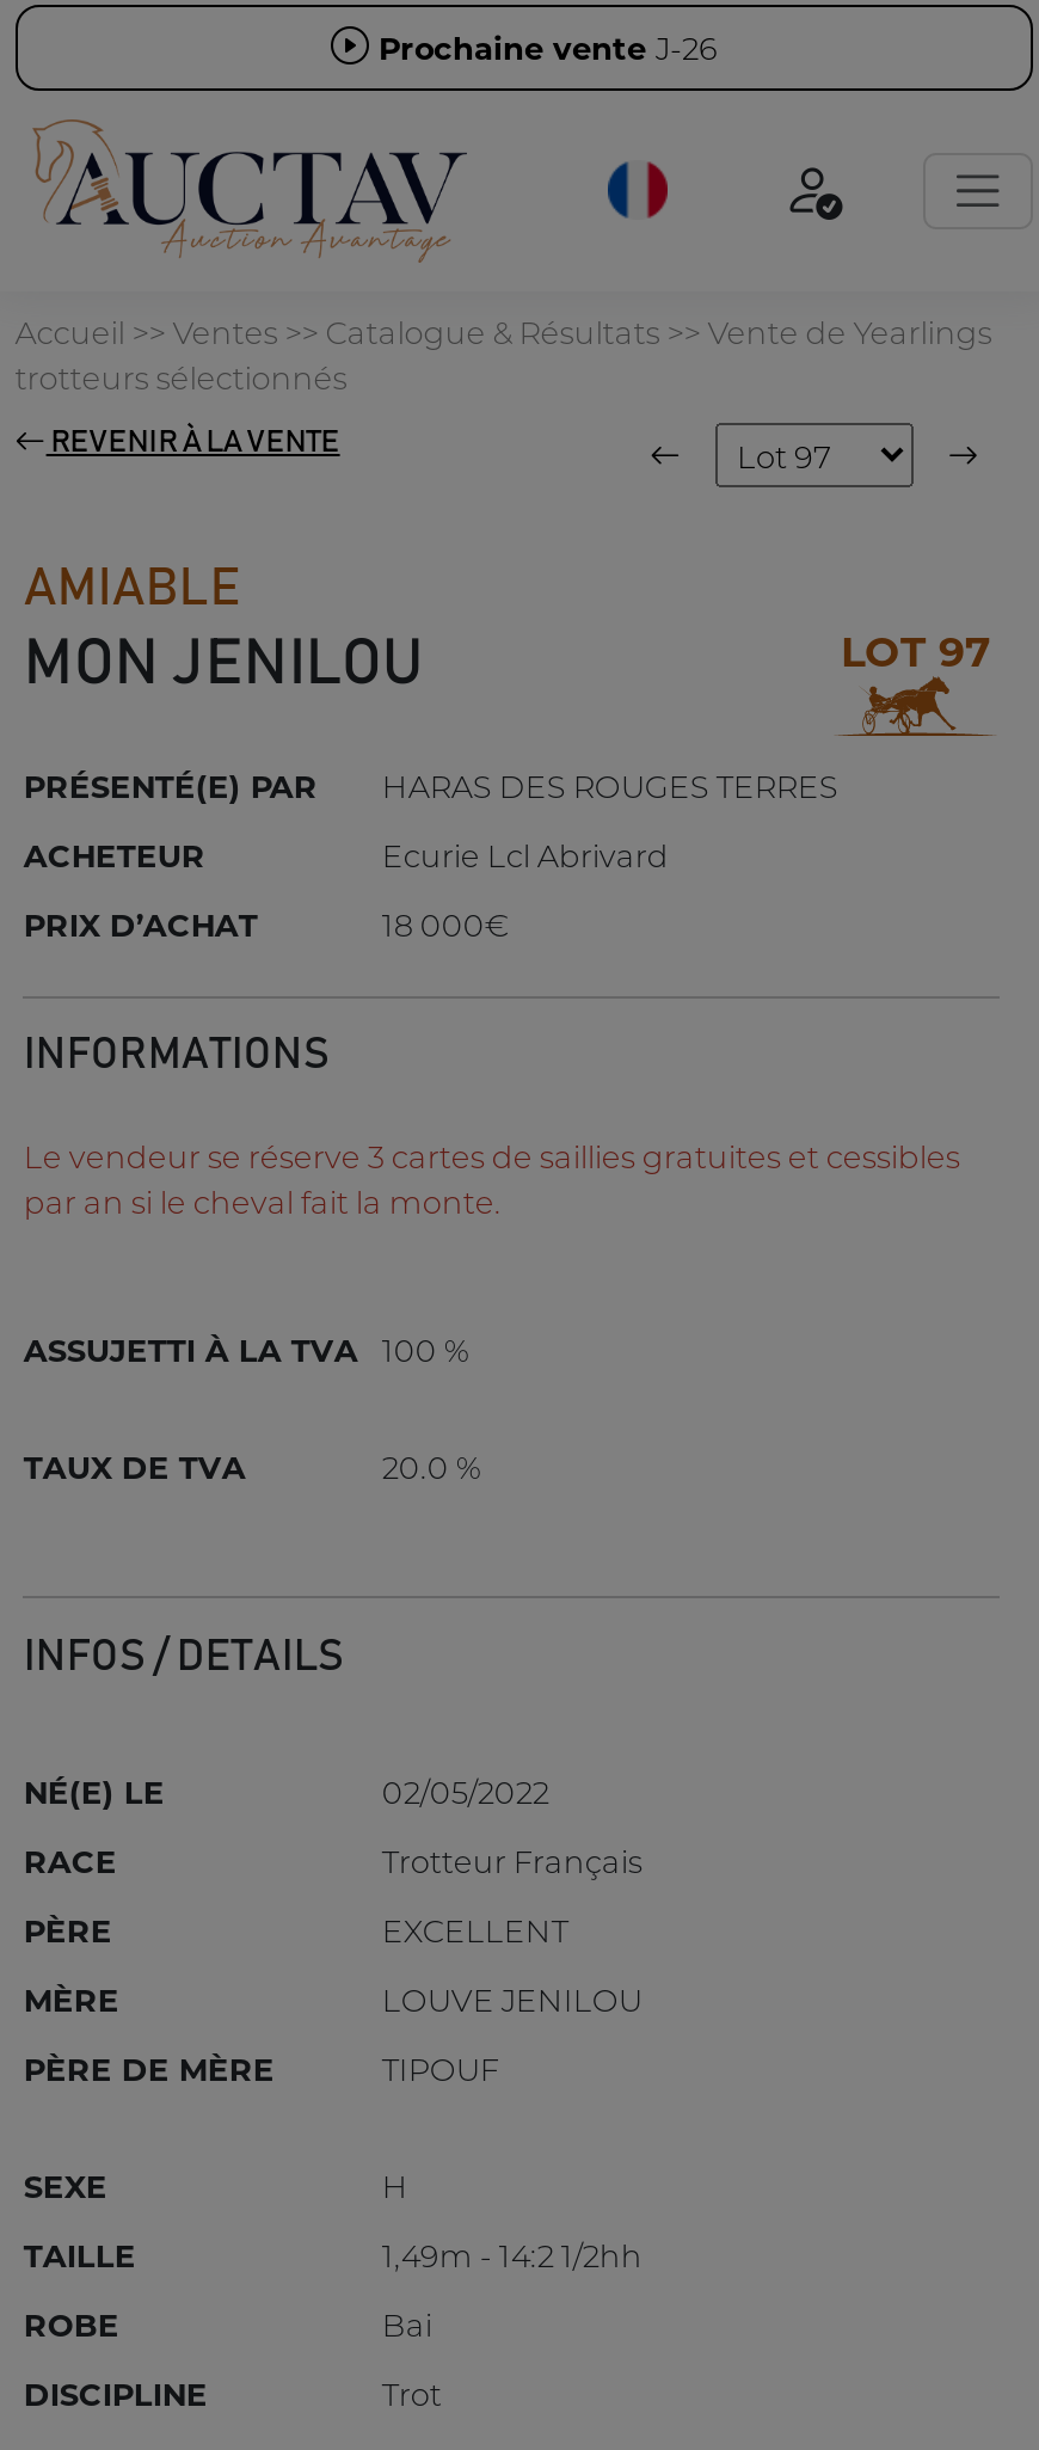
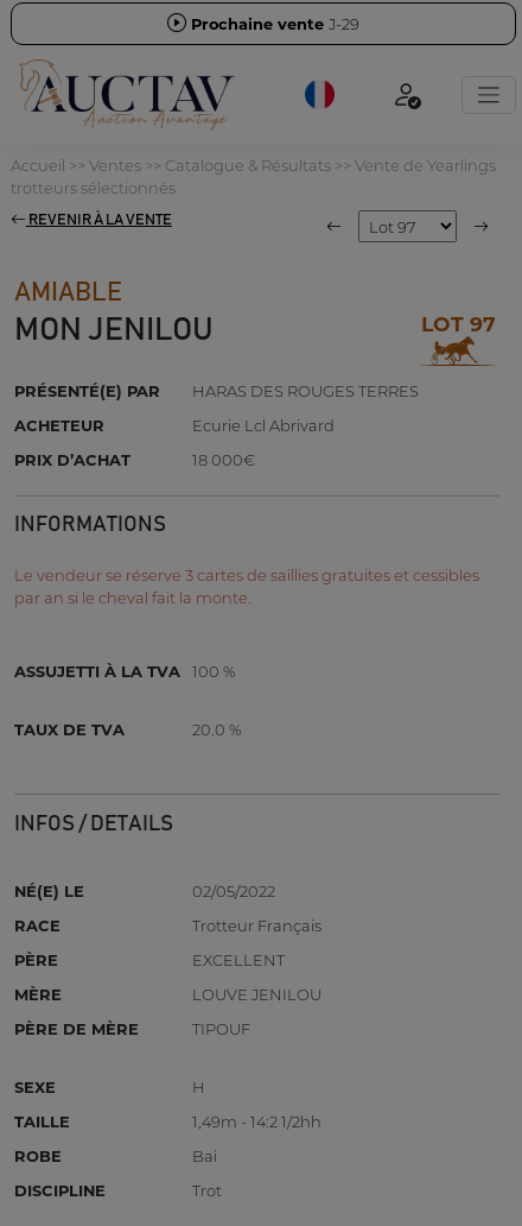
- Prochaine vente J-26
+ Prochaine vente J-29
